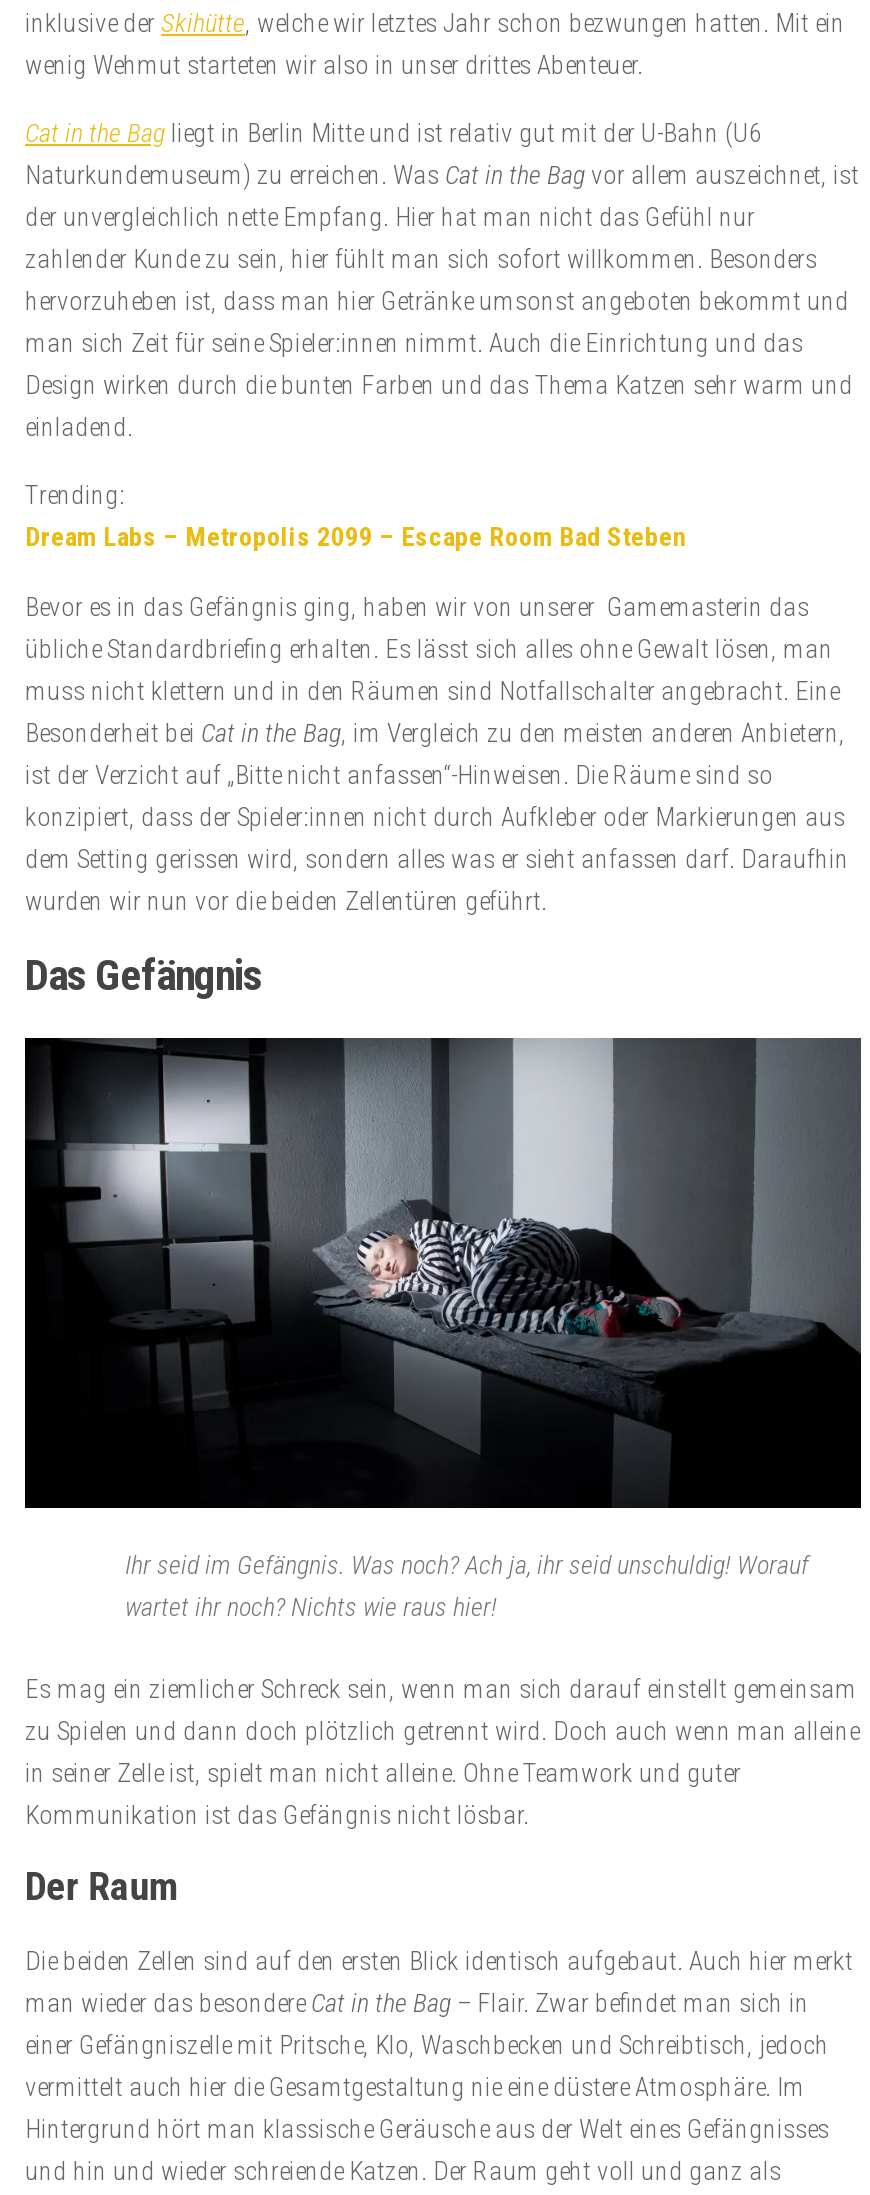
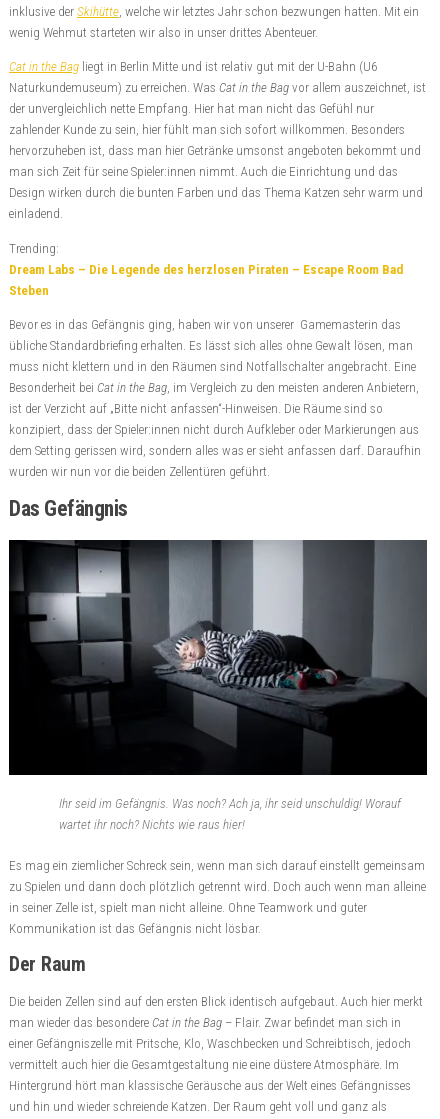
- Dream Labs – Metropolis 2099 – Escape Room Bad Steben
+ Dream Labs – Die Legende des herzlosen Piraten – Escape Room Bad
+ Steben
